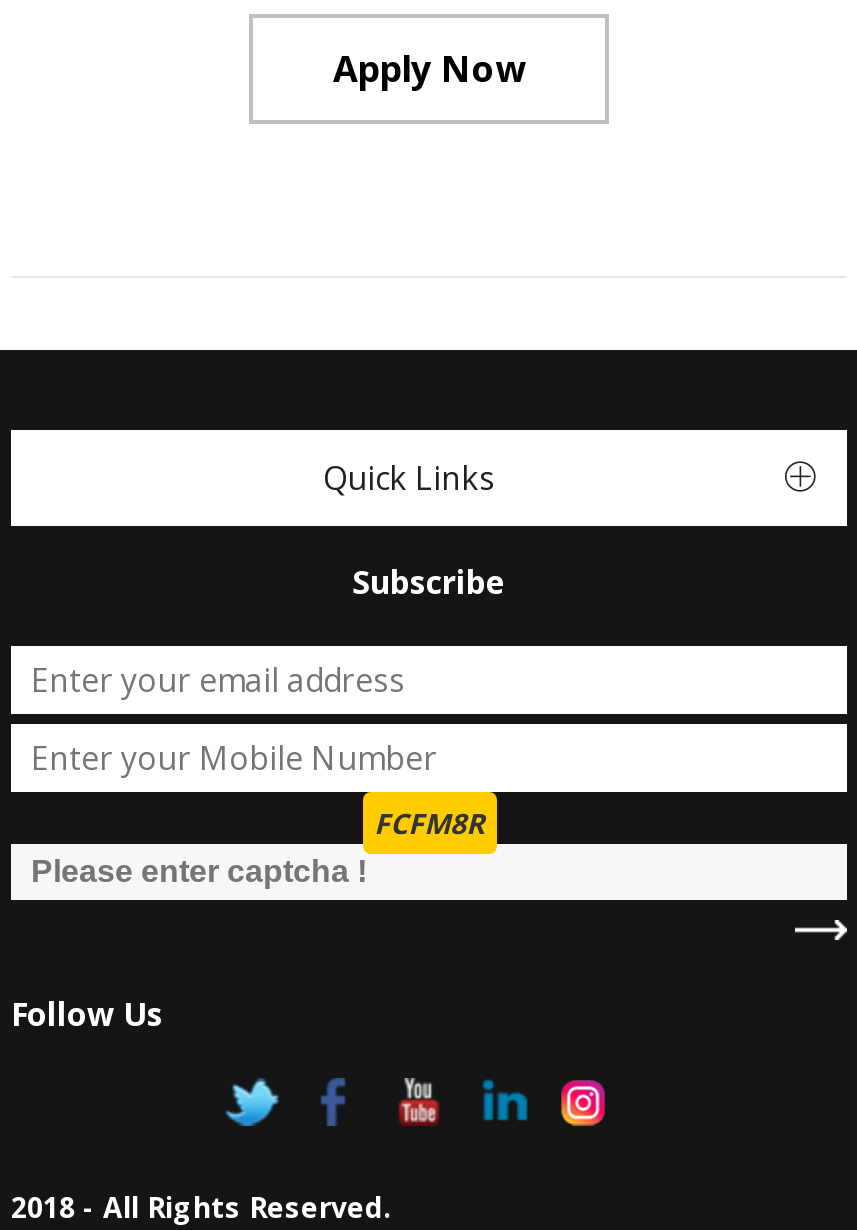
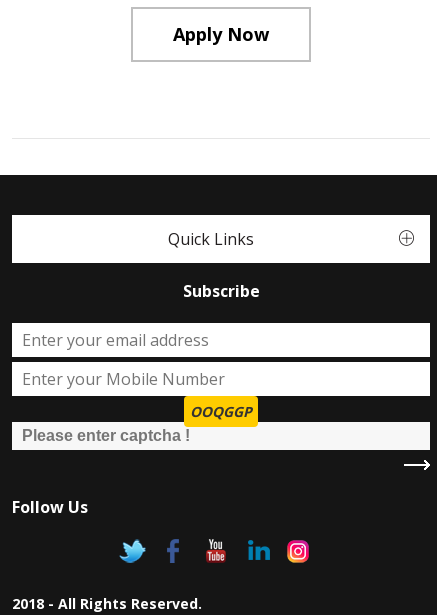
- FCFM8R
+ OOQGGP
